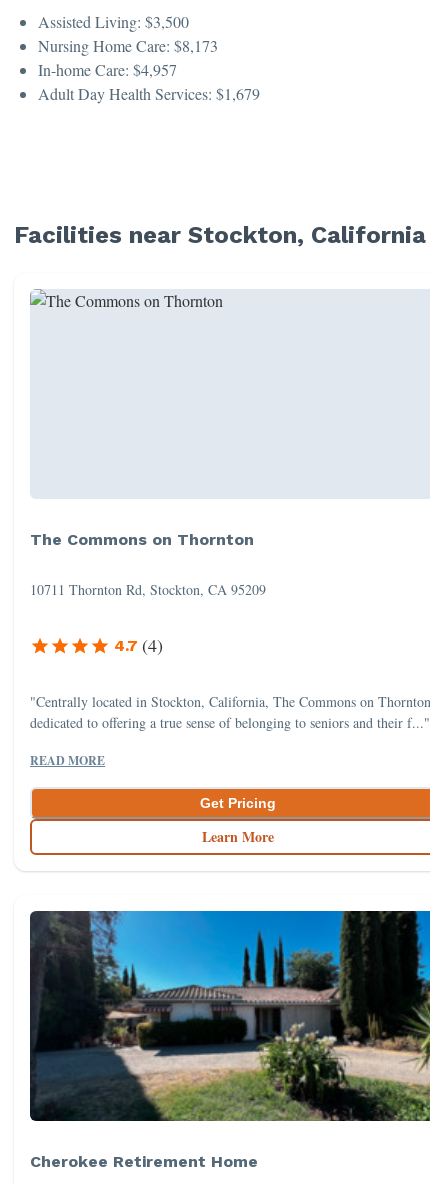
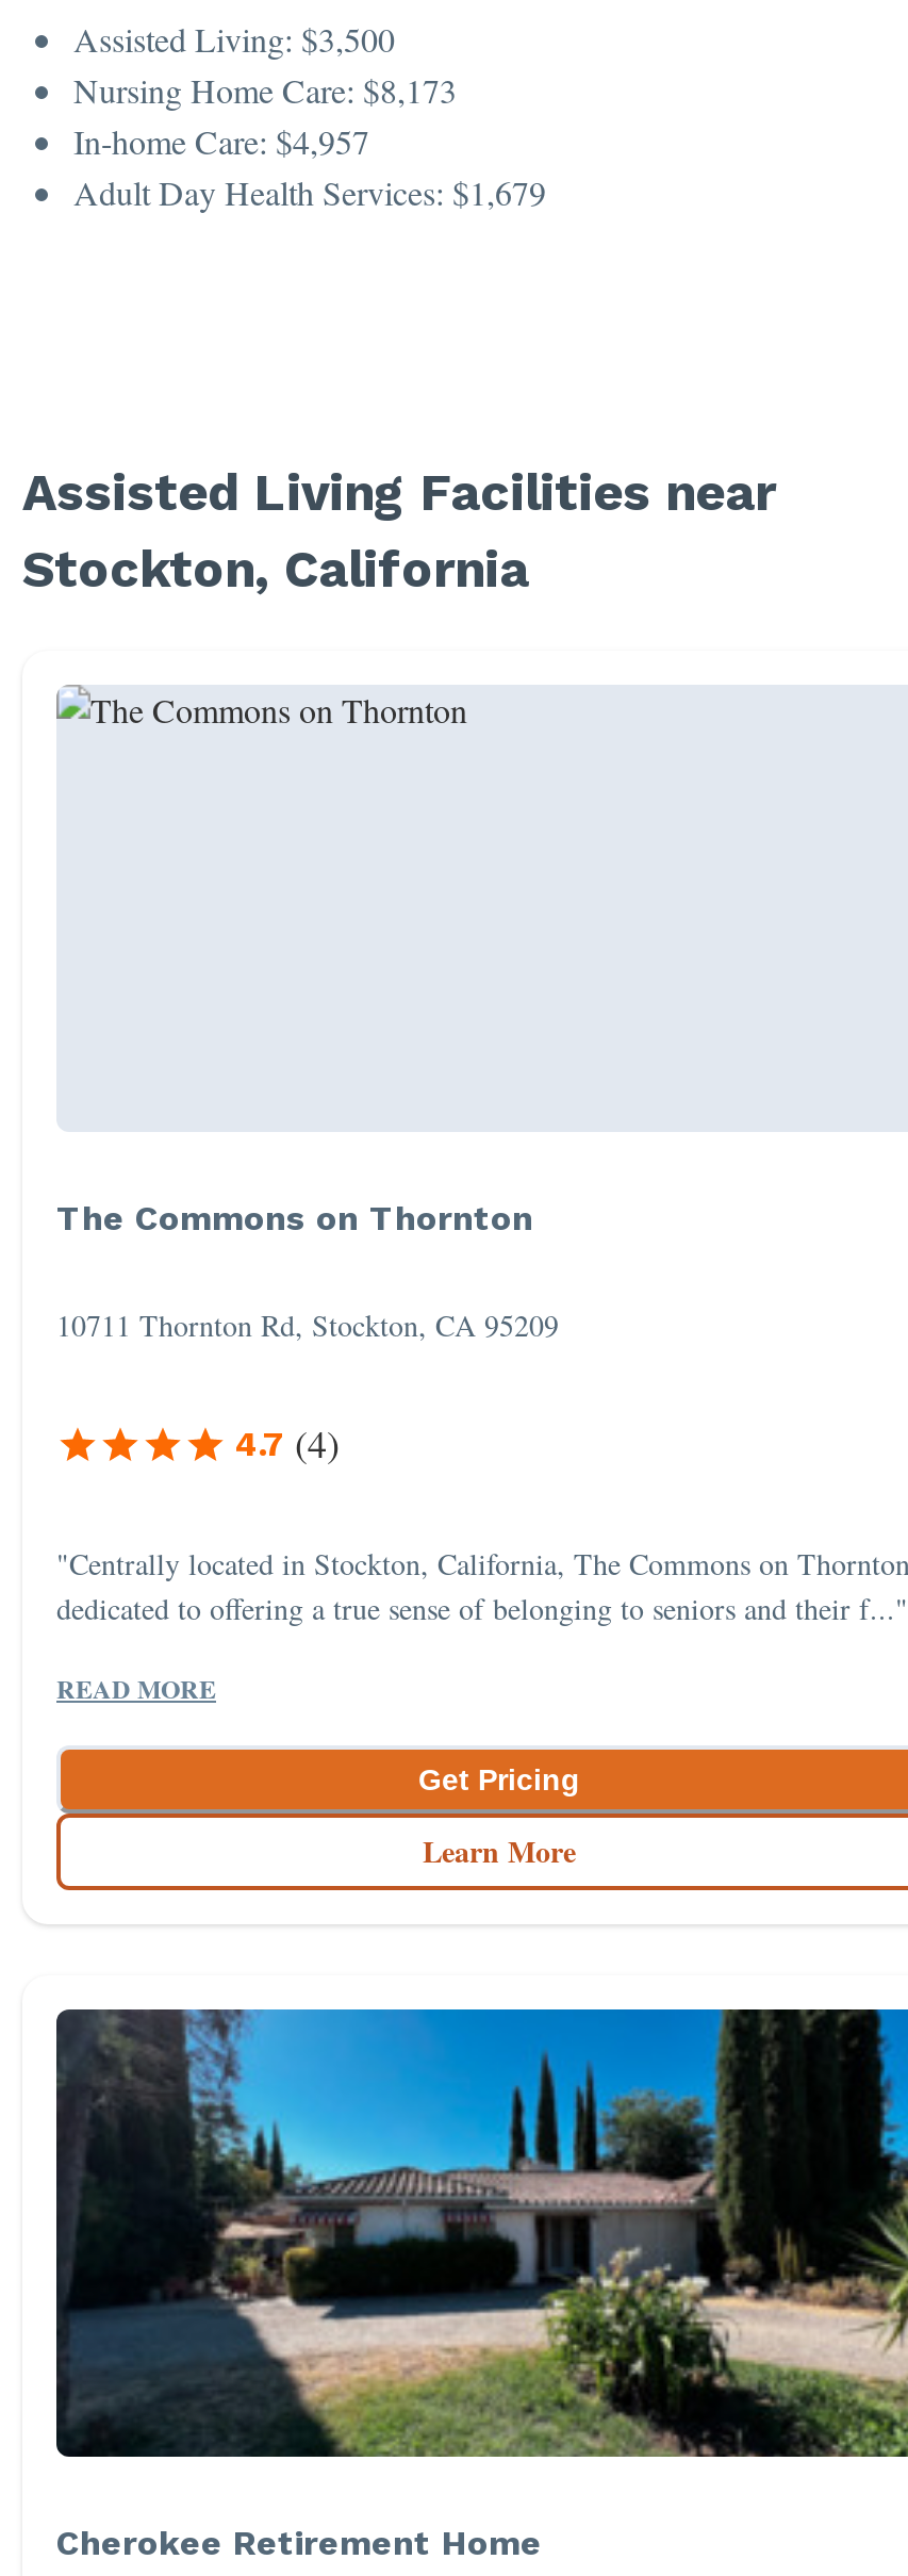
- Facilities near Stockton, California
+ Assisted Living Facilities near
+ Stockton, California
